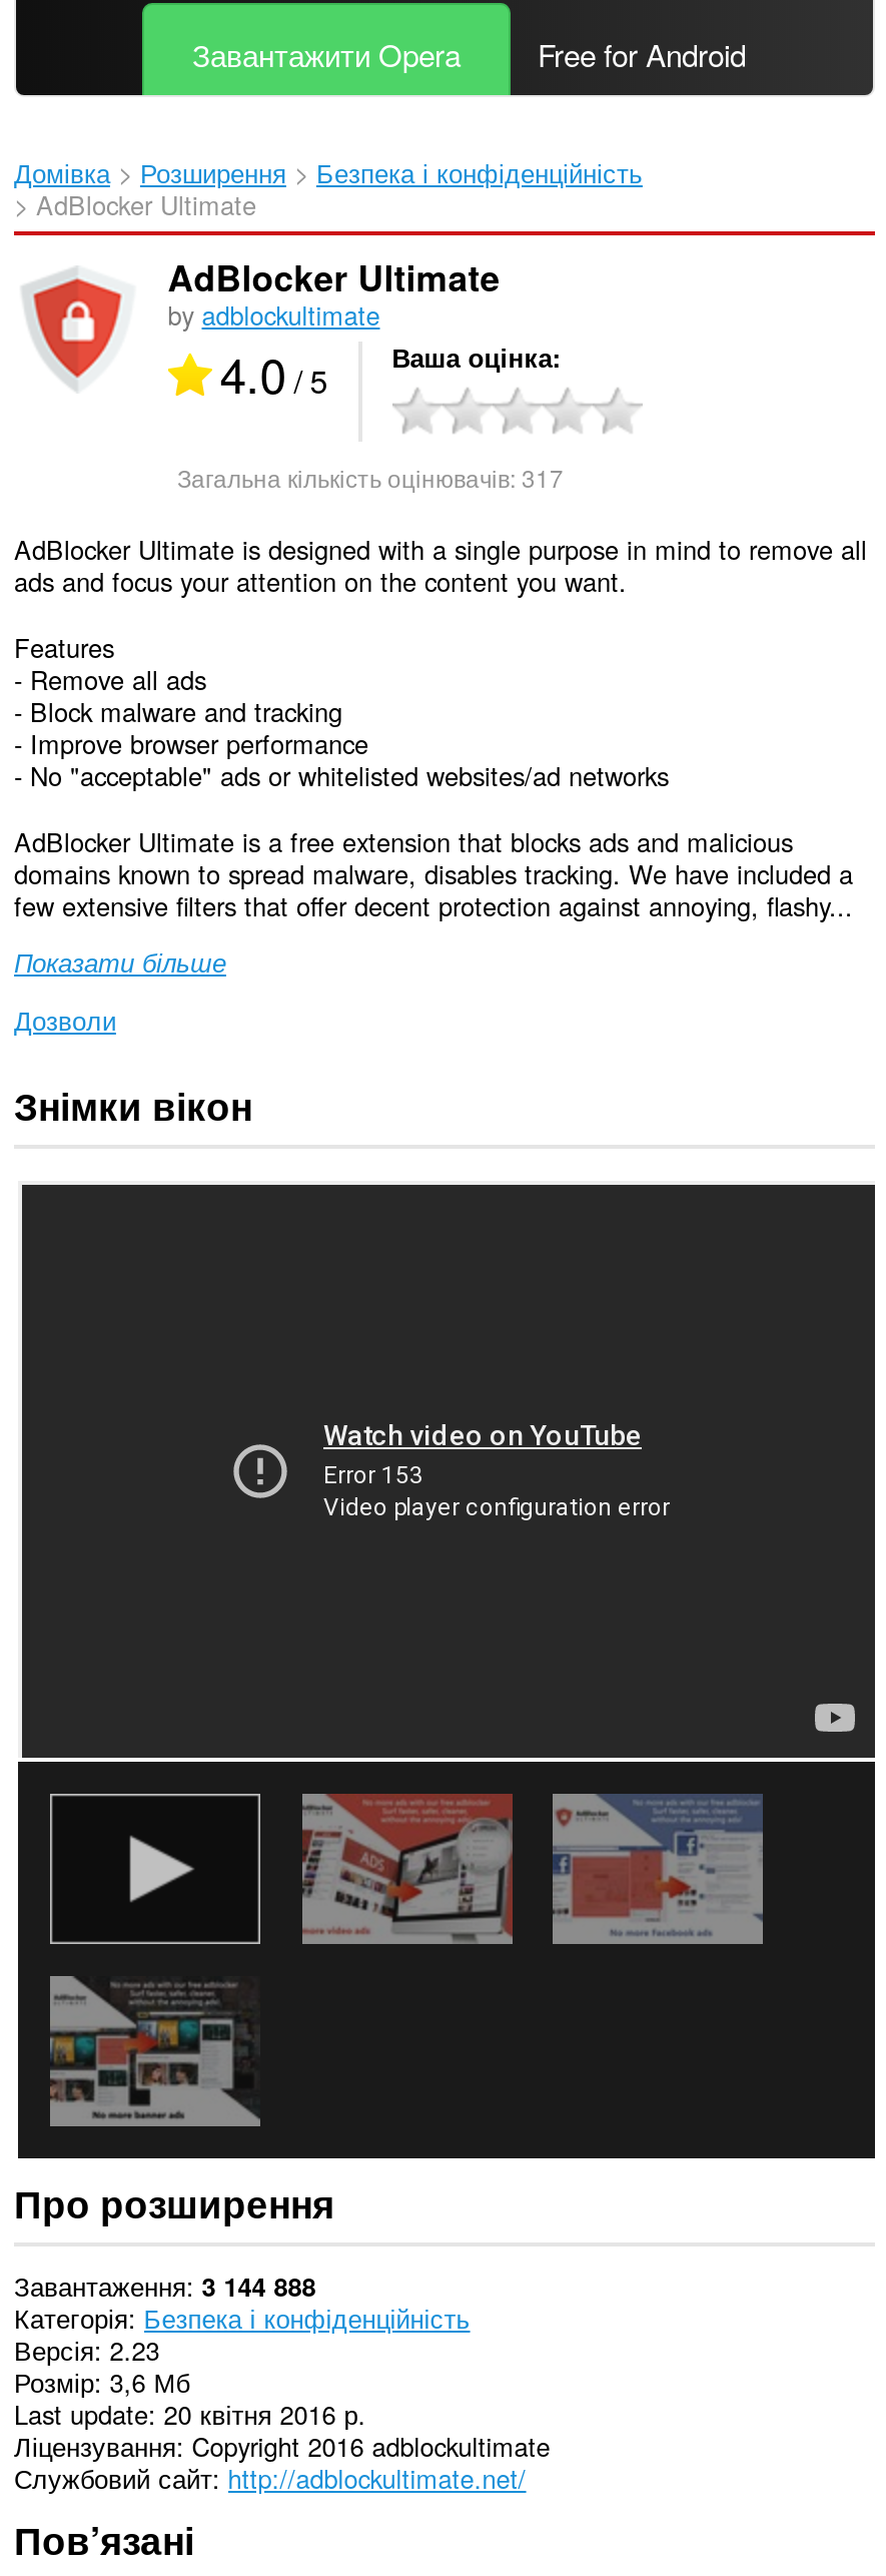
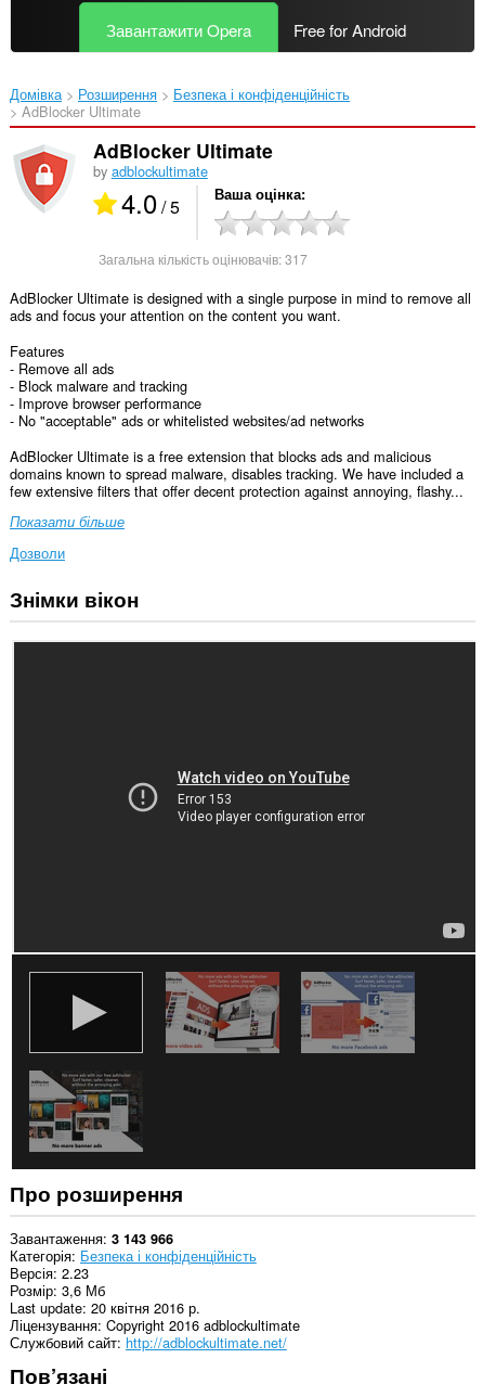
- Завантаження 3 144 888
+ Завантаження 3 143 966
